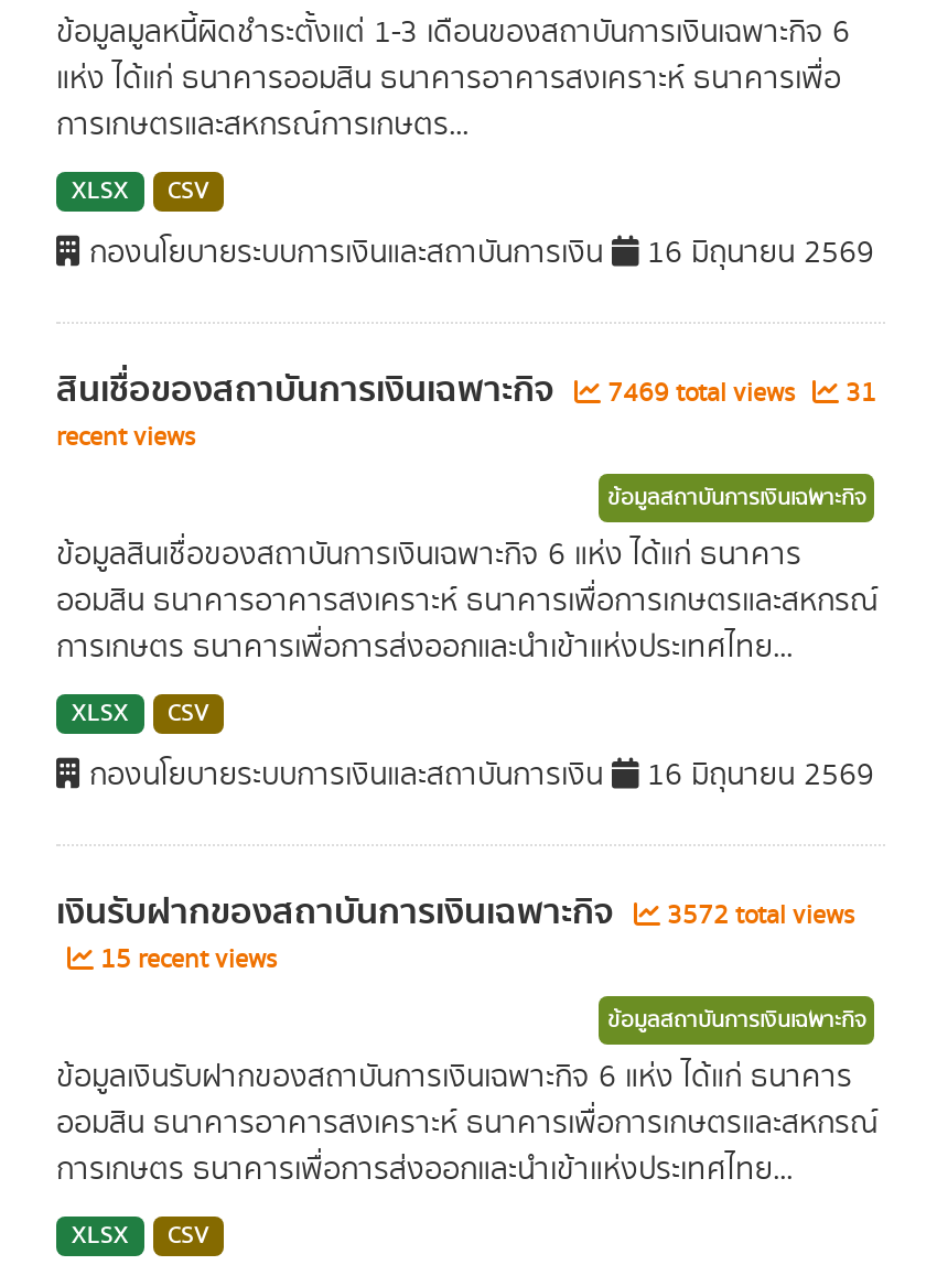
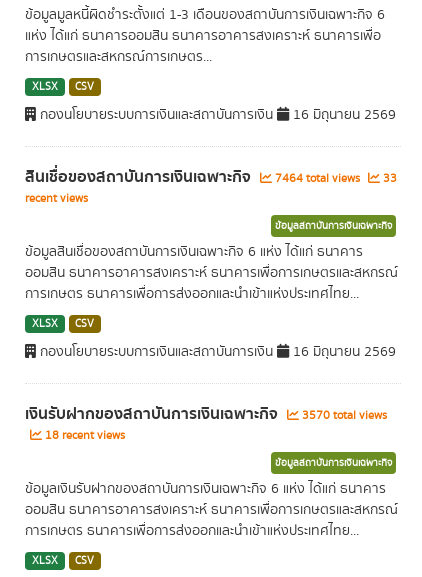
- 7469 total views
+ 7464 total views

- 31
+ 33

- เงินรับฝากของสถาบันการเงินเฉพาะกิจ 3572 total views
+ เงินรับฝากของสถาบันการเงินเฉพาะกิจ 3570 total views

- 15 recent views
+ 18 recent views
